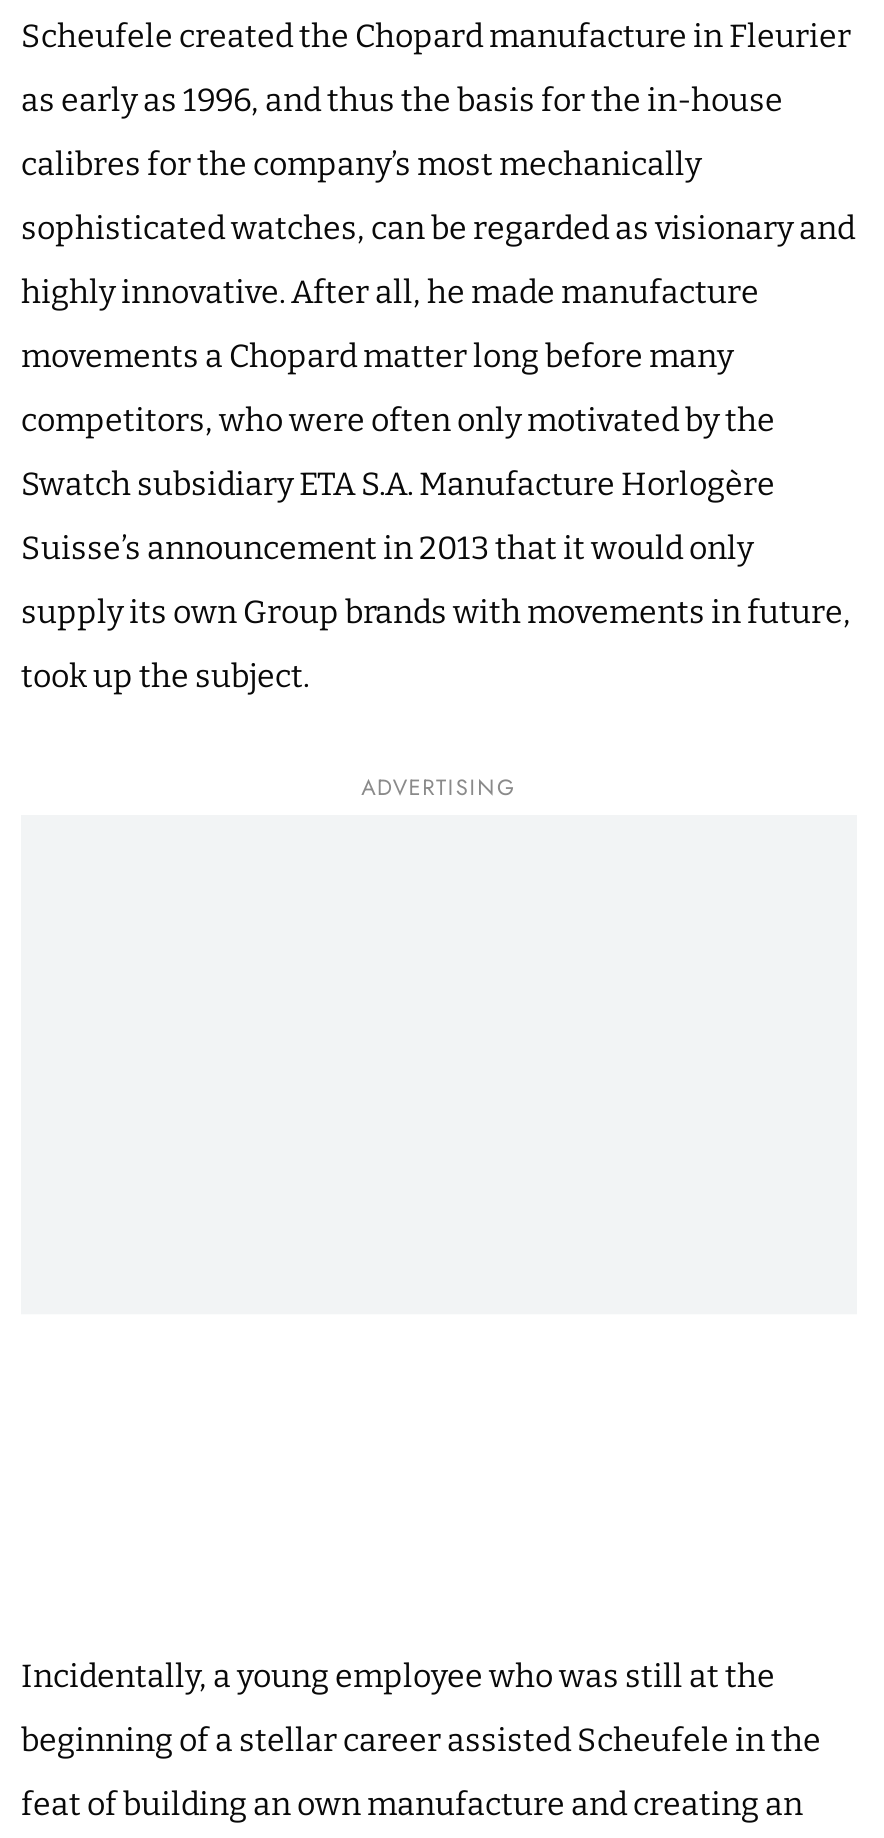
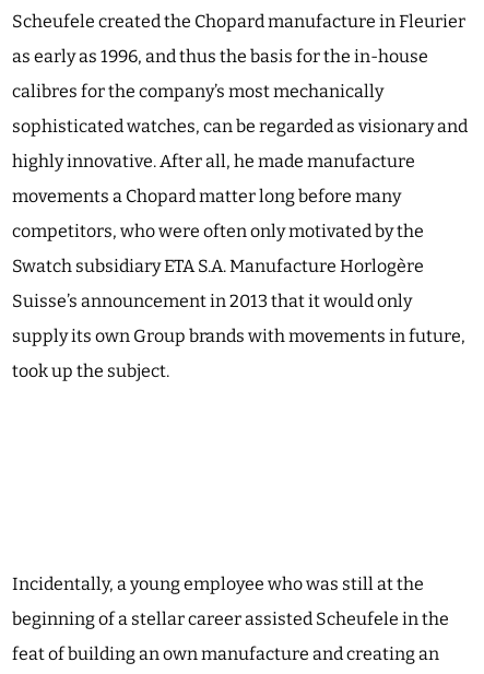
- ADVERTISING
